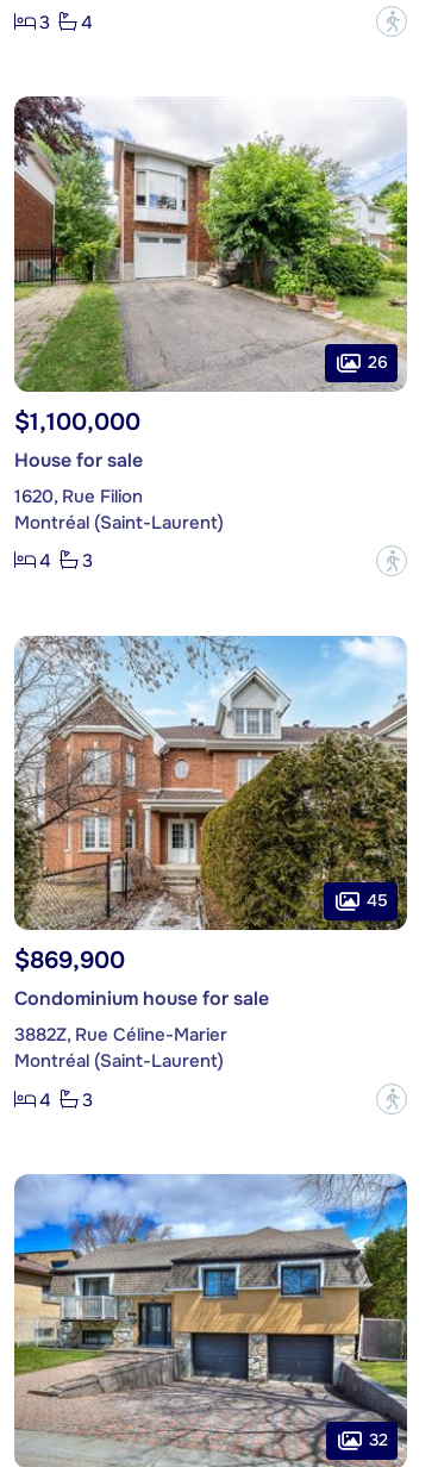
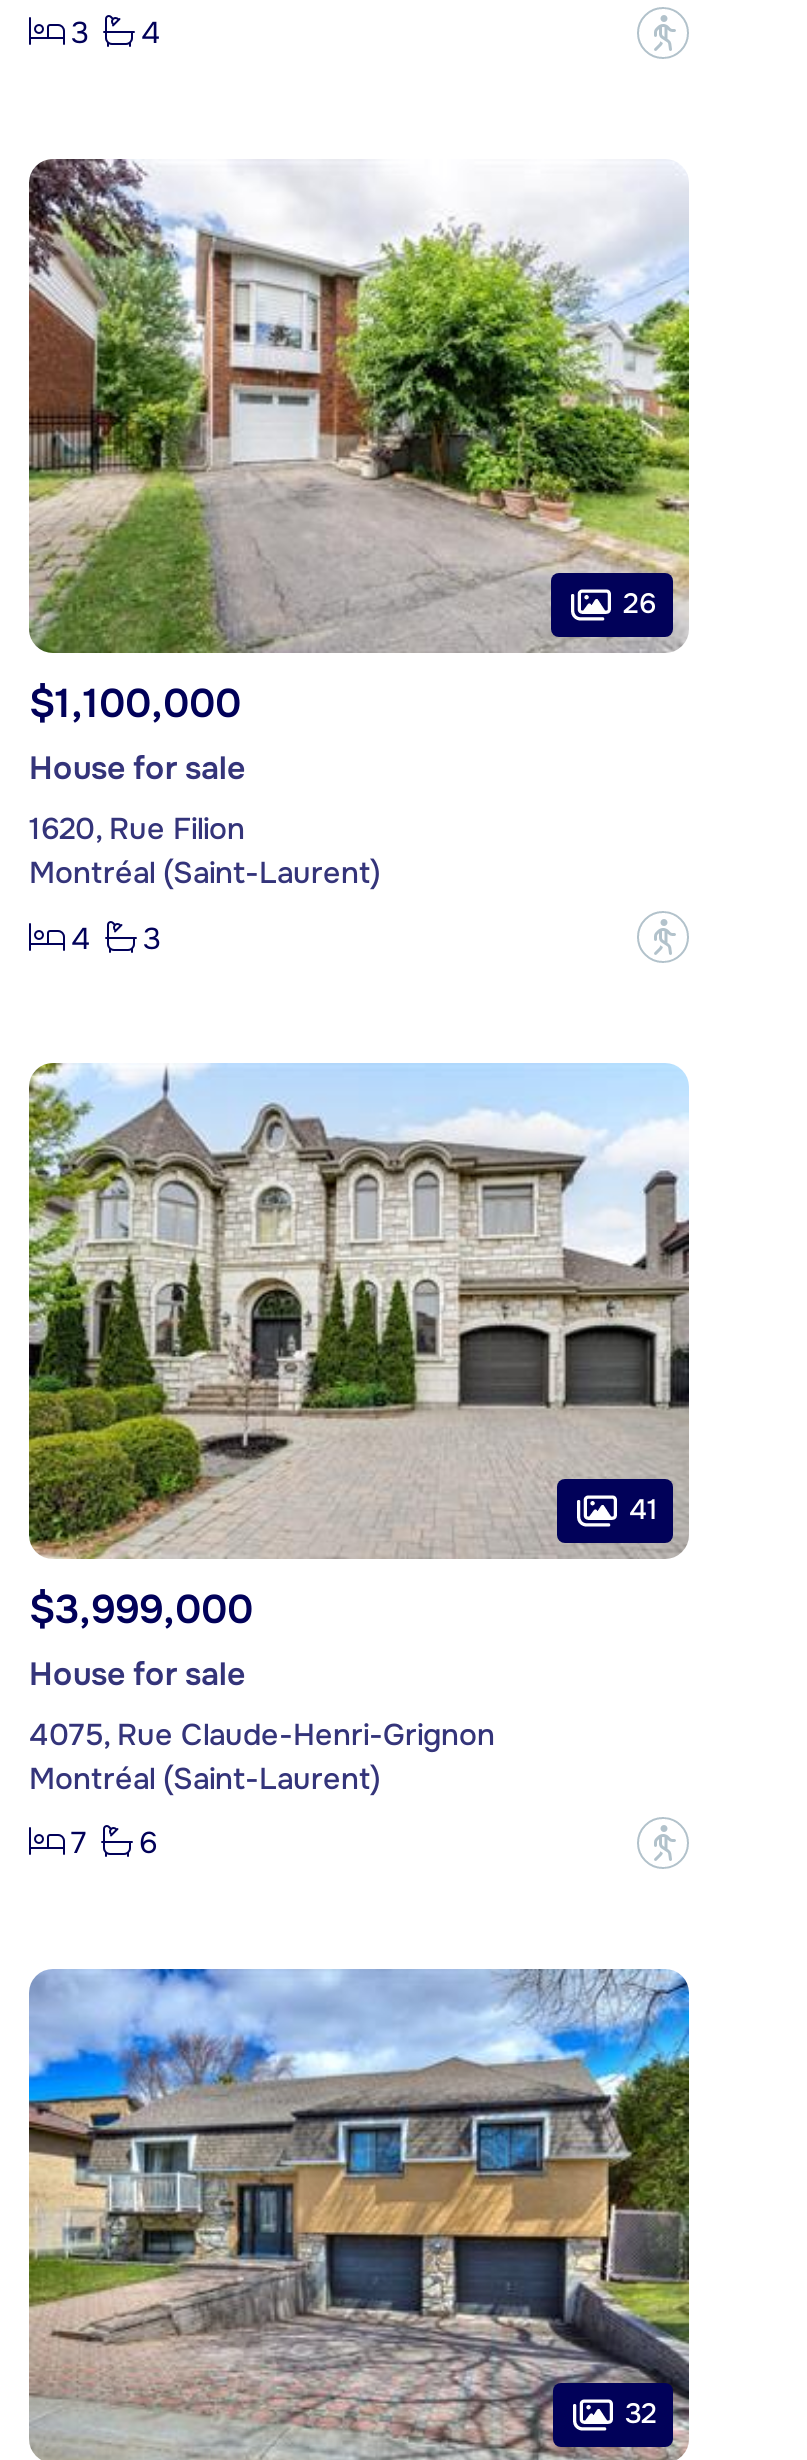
- [image]
- 45
+ [image]
+ 41

- $869,900
- Condominium house for sale
+ $3,999,000
+ House for sale

- 3882Z, Rue Céline-Marier
+ 4075, Rue Claude-Henri-Grignon

- 4
+ 7

- 3
+ 6
